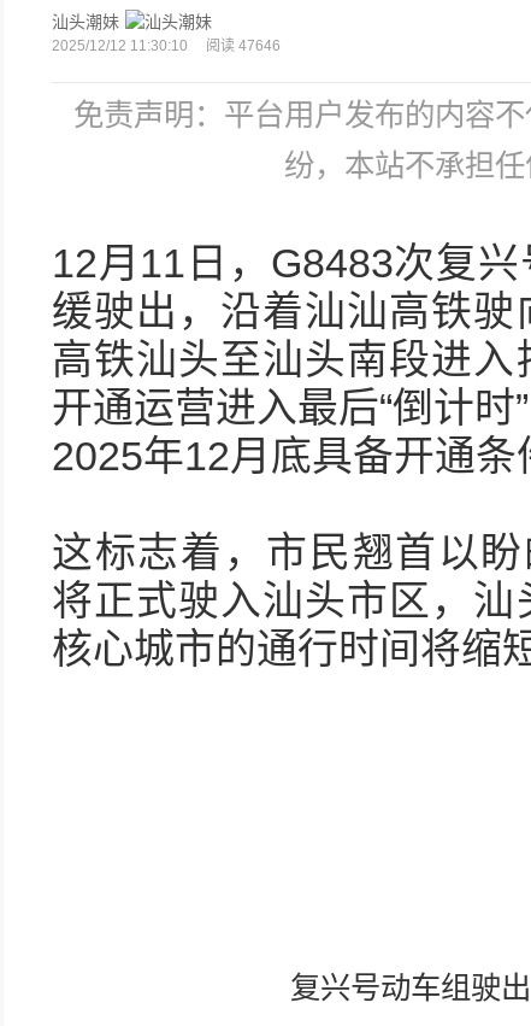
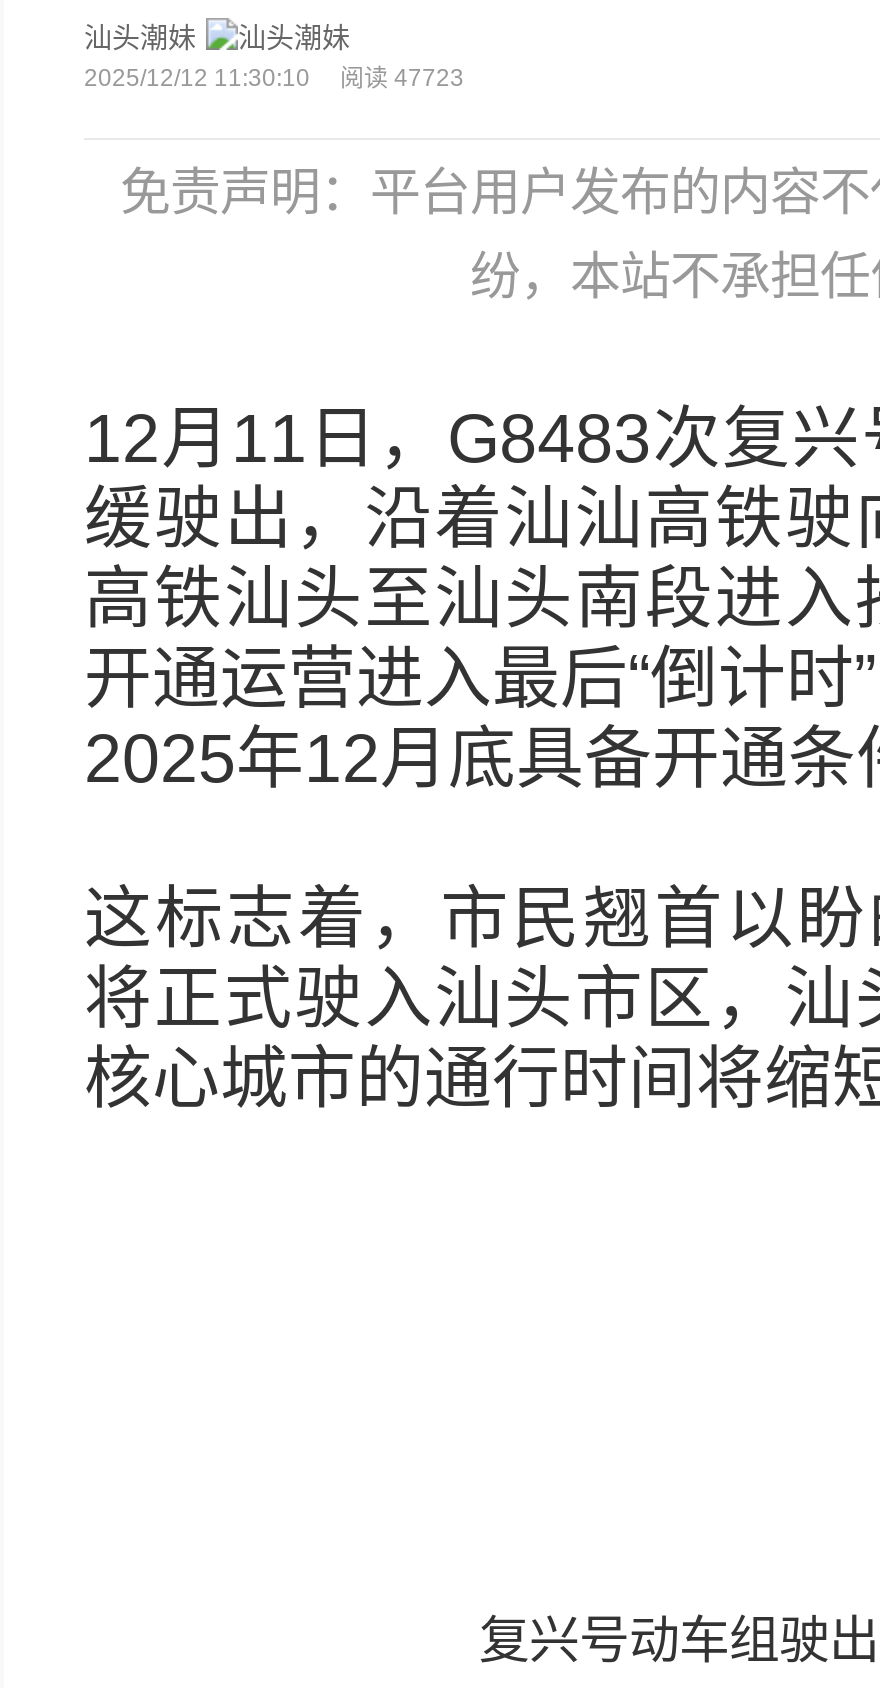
- 2025/12/12 11:30:10 阅读 47646
+ 2025/12/12 11:30:10 阅读 47723
